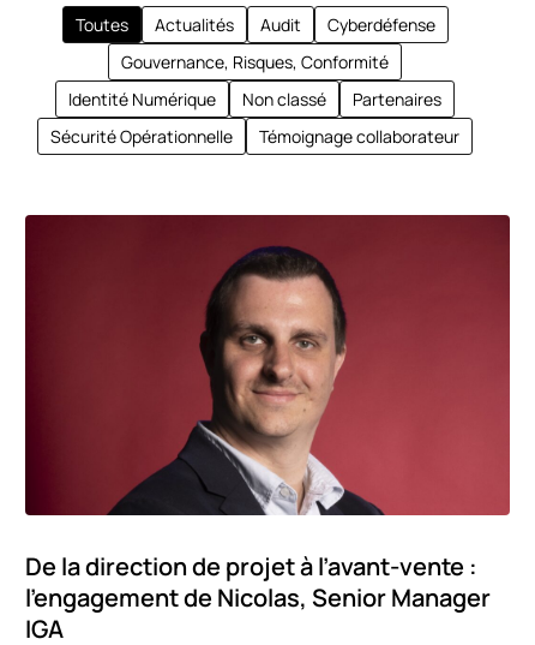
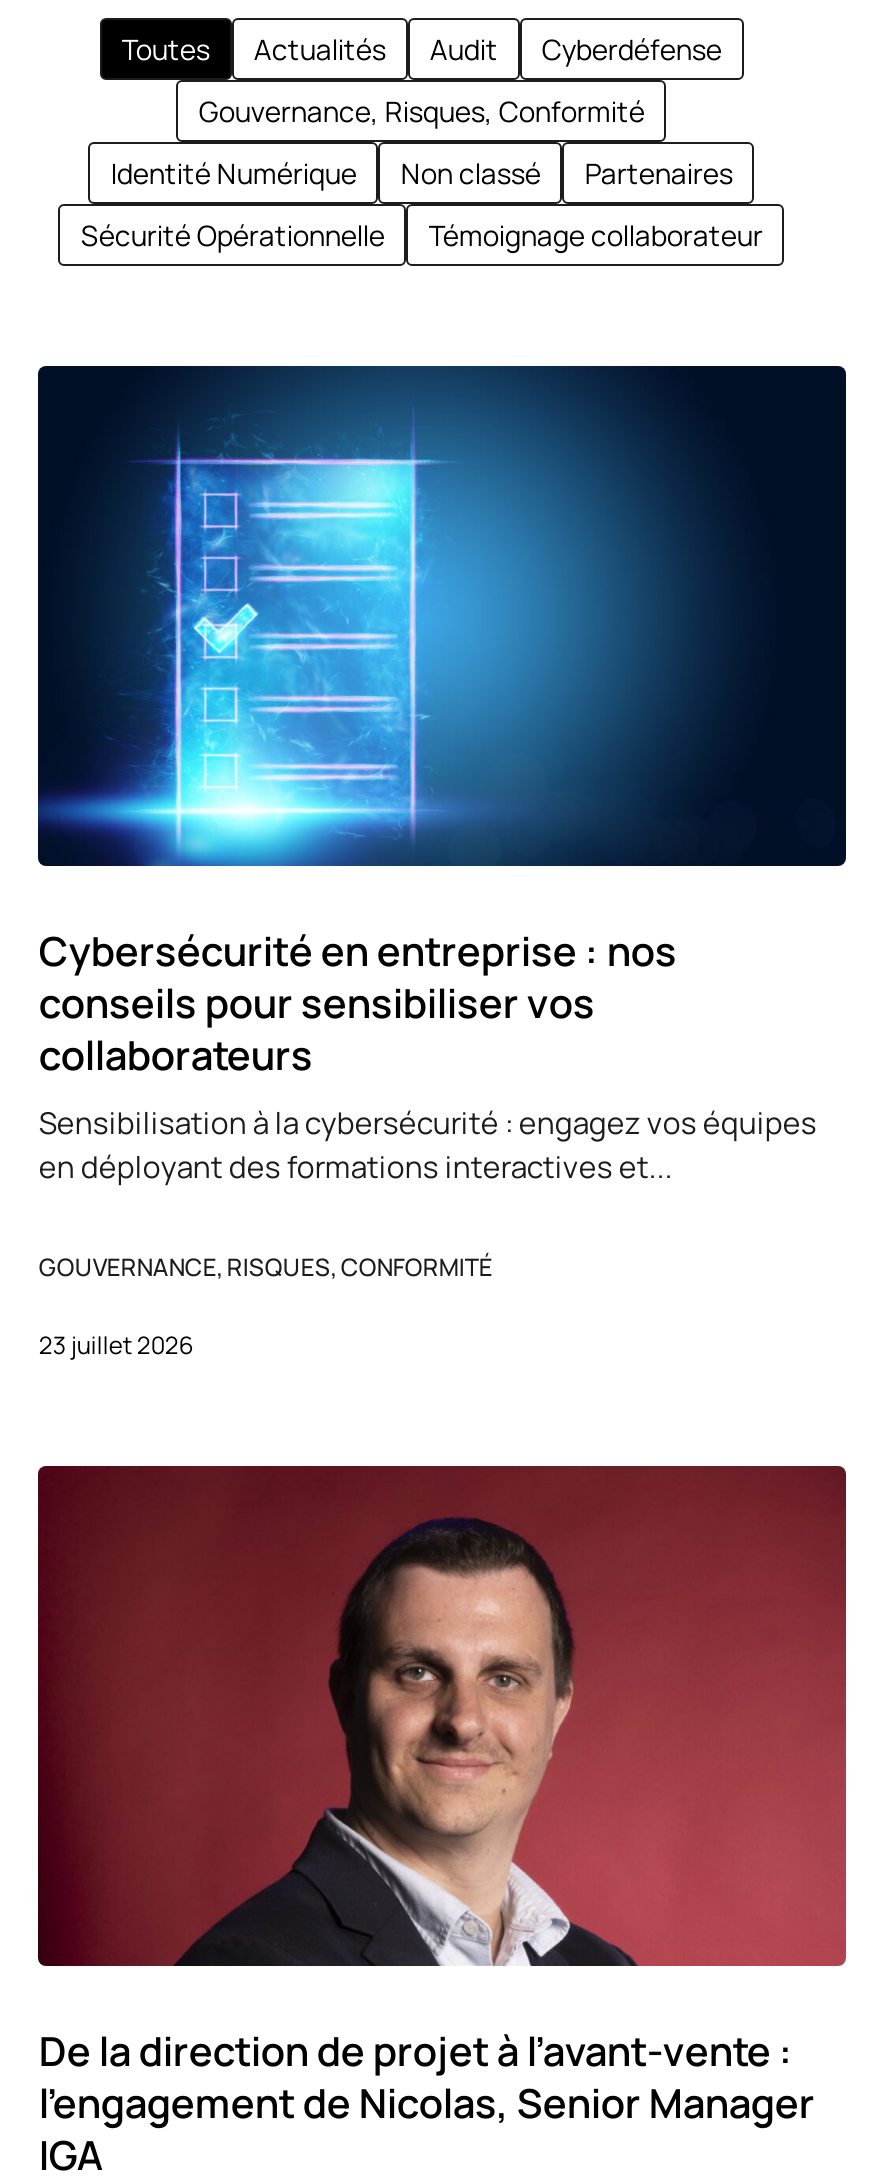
+ [image]
+ Cybersécurité en entreprise : nos
+ conseils pour sensibiliser vos
+ collaborateurs
+ Sensibilisation à la cybersécurité : engagez vos équipes
+ en déployant des formations interactives et...
+ GOUVERNANCE, RISQUES, CONFORMITÉ
+ 23 juillet 2026
